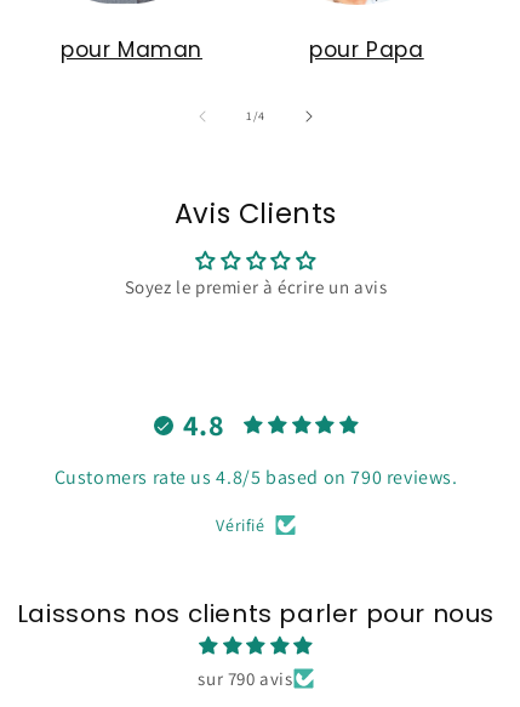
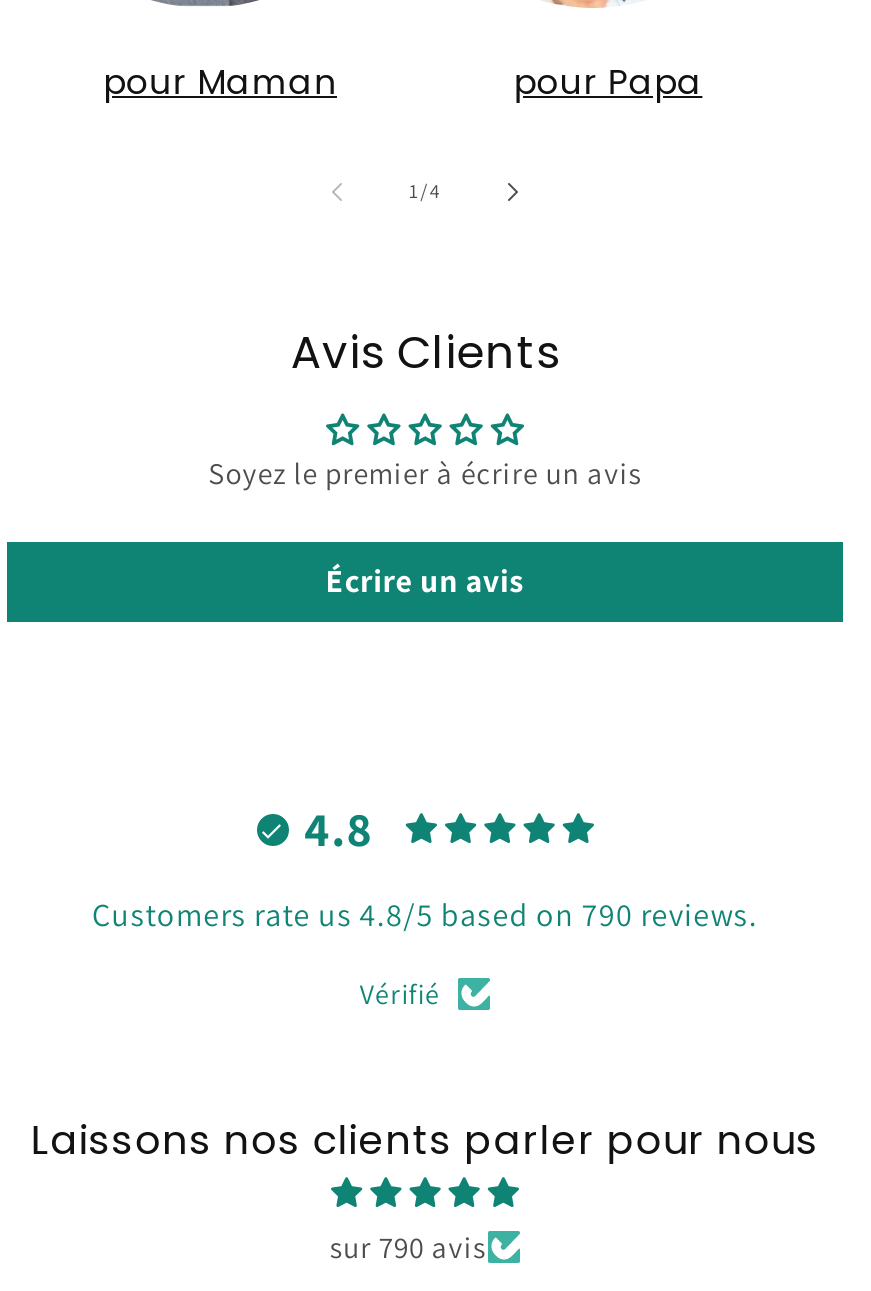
+ Écrire un avis
